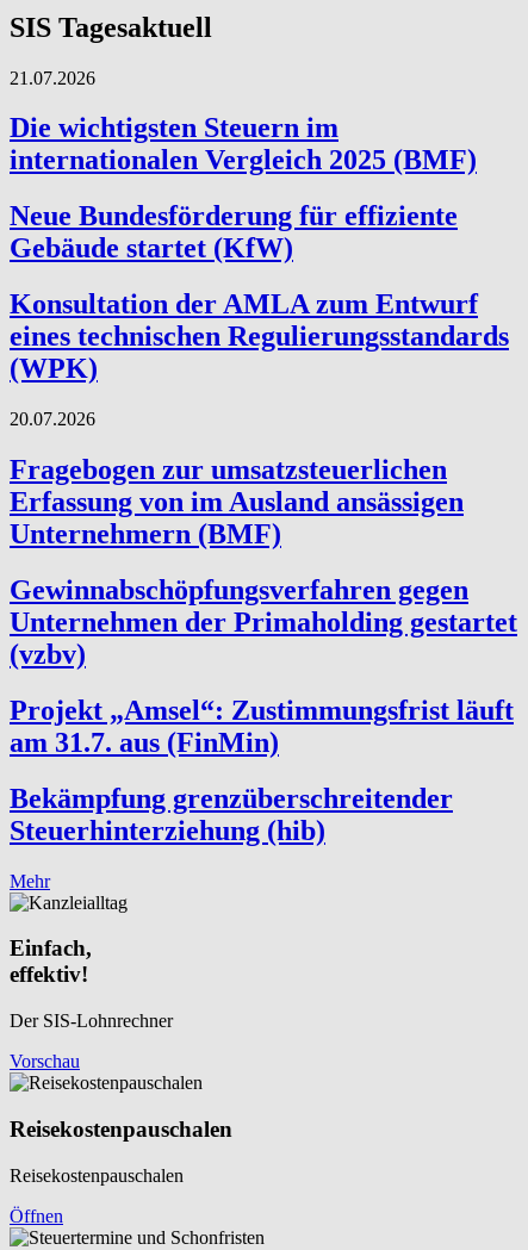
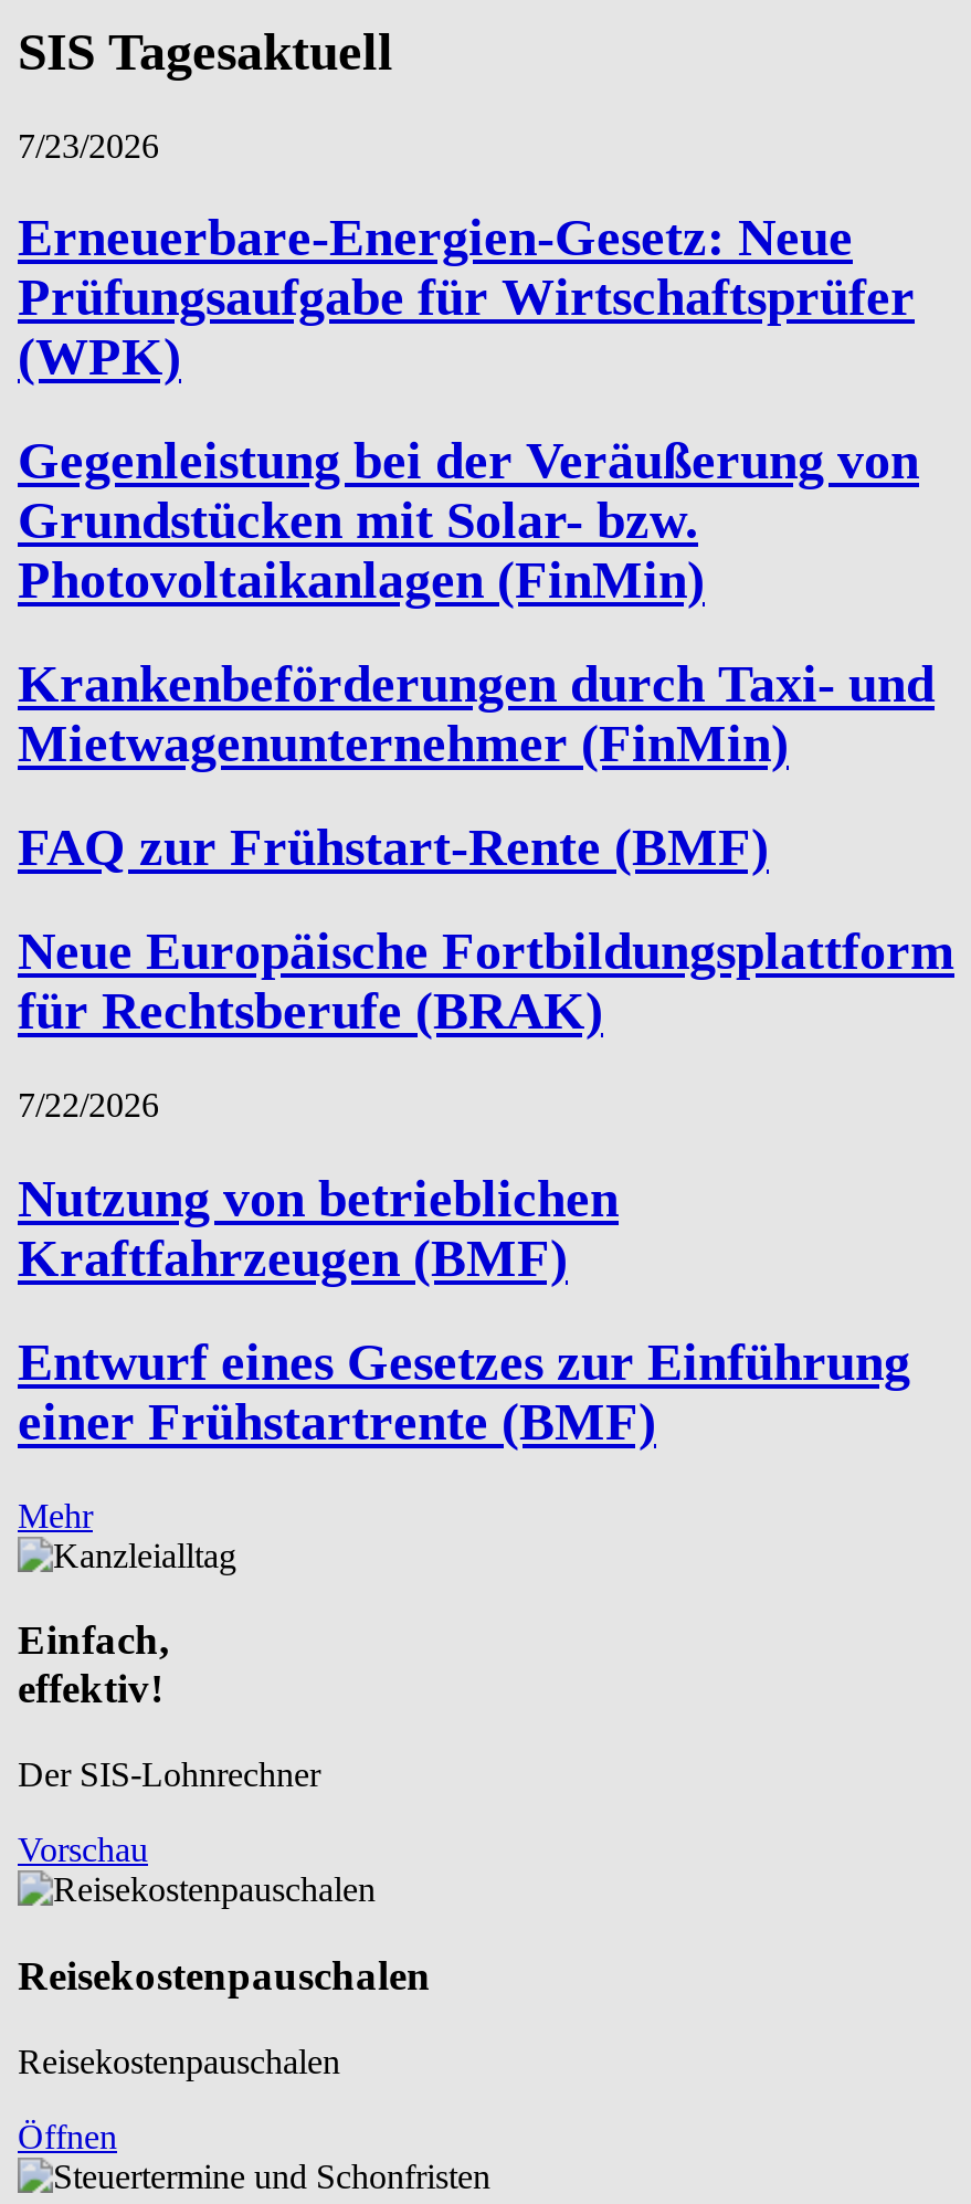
- 21.07.2026
- Die wichtigsten Steuern im
- internationalen Vergleich 2025 (BMF)
- Neue Bundesförderung für effiziente
- Gebäude startet (KfW)
- Konsultation der AMLA zum Entwurf
- eines technischen Regulierungsstandards
+ 7/23/2026
+ Erneuerbare-Energien-Gesetz: Neue
+ Prüfungsaufgabe für Wirtschaftsprüfer

moved up: (WPK)

- 20.07.2026
- Fragebogen zur umsatzsteuerlichen
- Erfassung von im Ausland ansässigen
- Unternehmern (BMF)
- Gewinnabschöpfungsverfahren gegen
- Unternehmen der Primaholding gestartet
- (vzbv)
- Projekt „Amsel“: Zustimmungsfrist läuft
- am 31.7. aus (FinMin)
- Bekämpfung grenzüberschreitender
- Steuerhinterziehung (hib)
+ Gegenleistung bei der Veräußerung von
+ Grundstücken mit Solar- bzw.
+ Photovoltaikanlagen (FinMin)
+ Krankenbeförderungen durch Taxi- und
+ Mietwagenunternehmer (FinMin)
+ FAQ zur Frühstart-Rente (BMF)
+ Neue Europäische Fortbildungsplattform
+ für Rechtsberufe (BRAK)
+ 7/22/2026
+ Nutzung von betrieblichen
+ Kraftfahrzeugen (BMF)
+ Entwurf eines Gesetzes zur Einführung
+ einer Frühstartrente (BMF)
